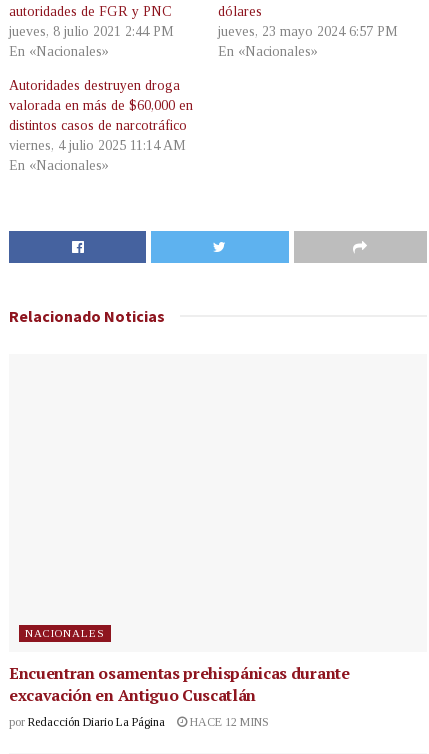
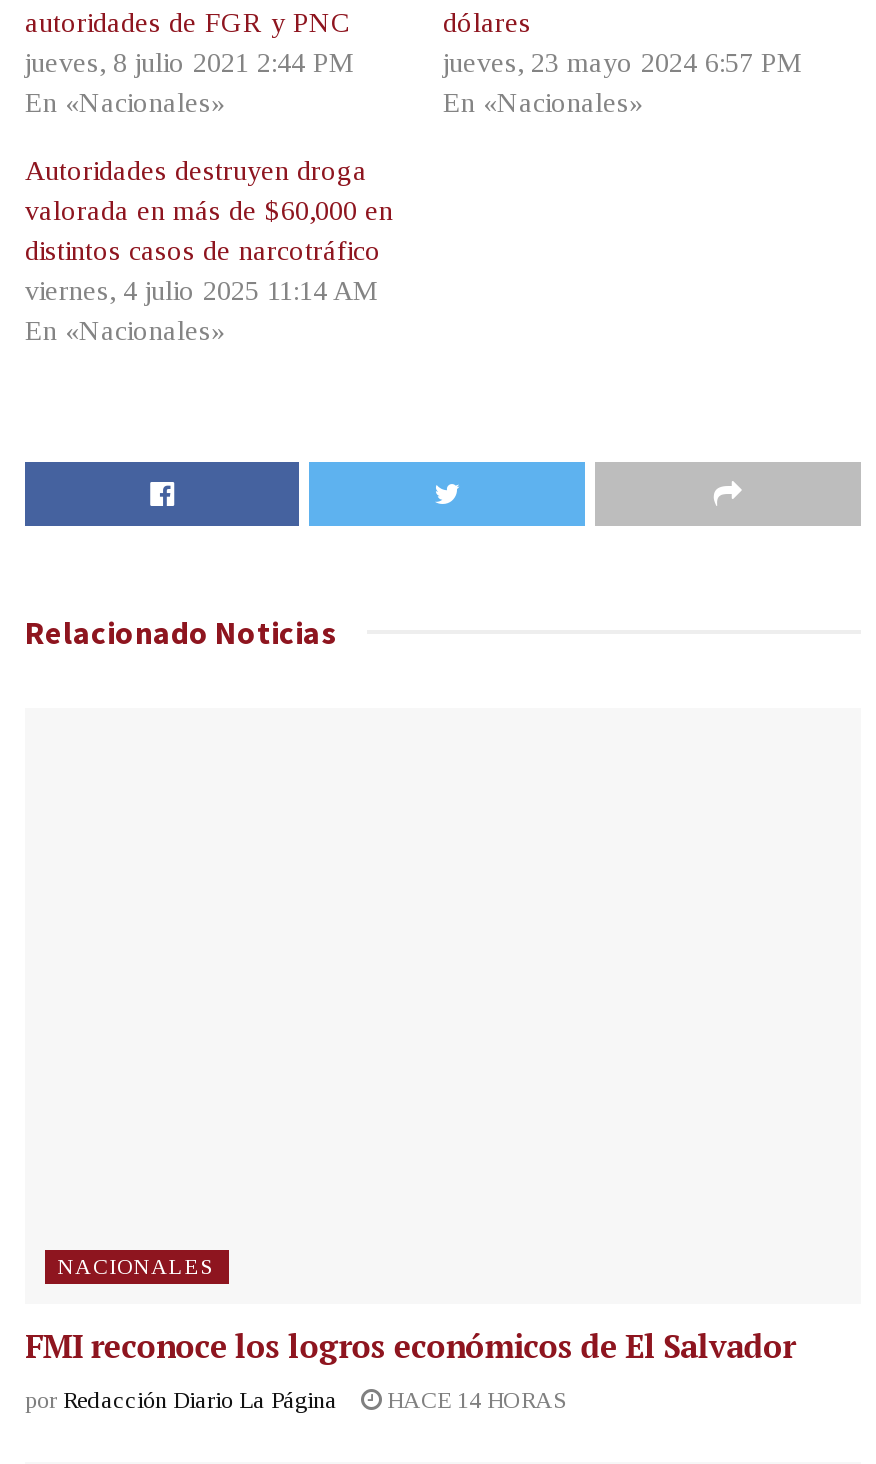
- Encuentran osamentas prehispánicas durante
- excavación en Antiguo Cuscatlán
+ FMI reconoce los logros económicos de El Salvador

- por Redacción Diario La Página HACE 12 MINS
+ por Redacción Diario La Página HACE 14 HORAS
